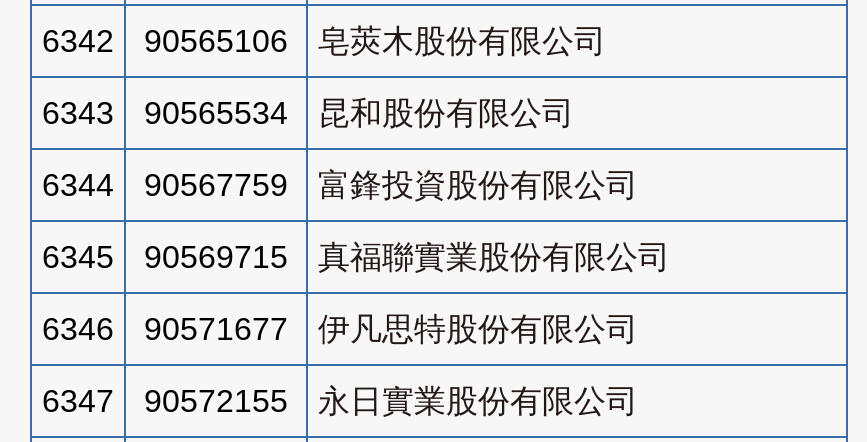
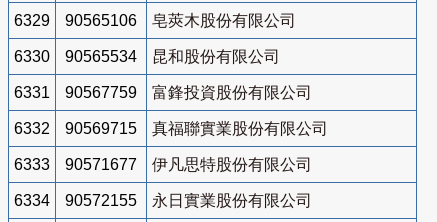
- 6342 90565106 皂莢木股份有限公司
+ 6329 90565106 皂莢木股份有限公司

- 6343 90565534 昆和股份有限公司
+ 6330 90565534 昆和股份有限公司

- 6344 90567759 富鋒投資股份有限公司
+ 6331 90567759 富鋒投資股份有限公司

- 6345 90569715 真福聯實業股份有限公司
+ 6332 90569715 真福聯實業股份有限公司

- 6346 90571677 伊凡思特股份有限公司
+ 6333 90571677 伊凡思特股份有限公司

- 6347 90572155 永日實業股份有限公司
+ 6334 90572155 永日實業股份有限公司
